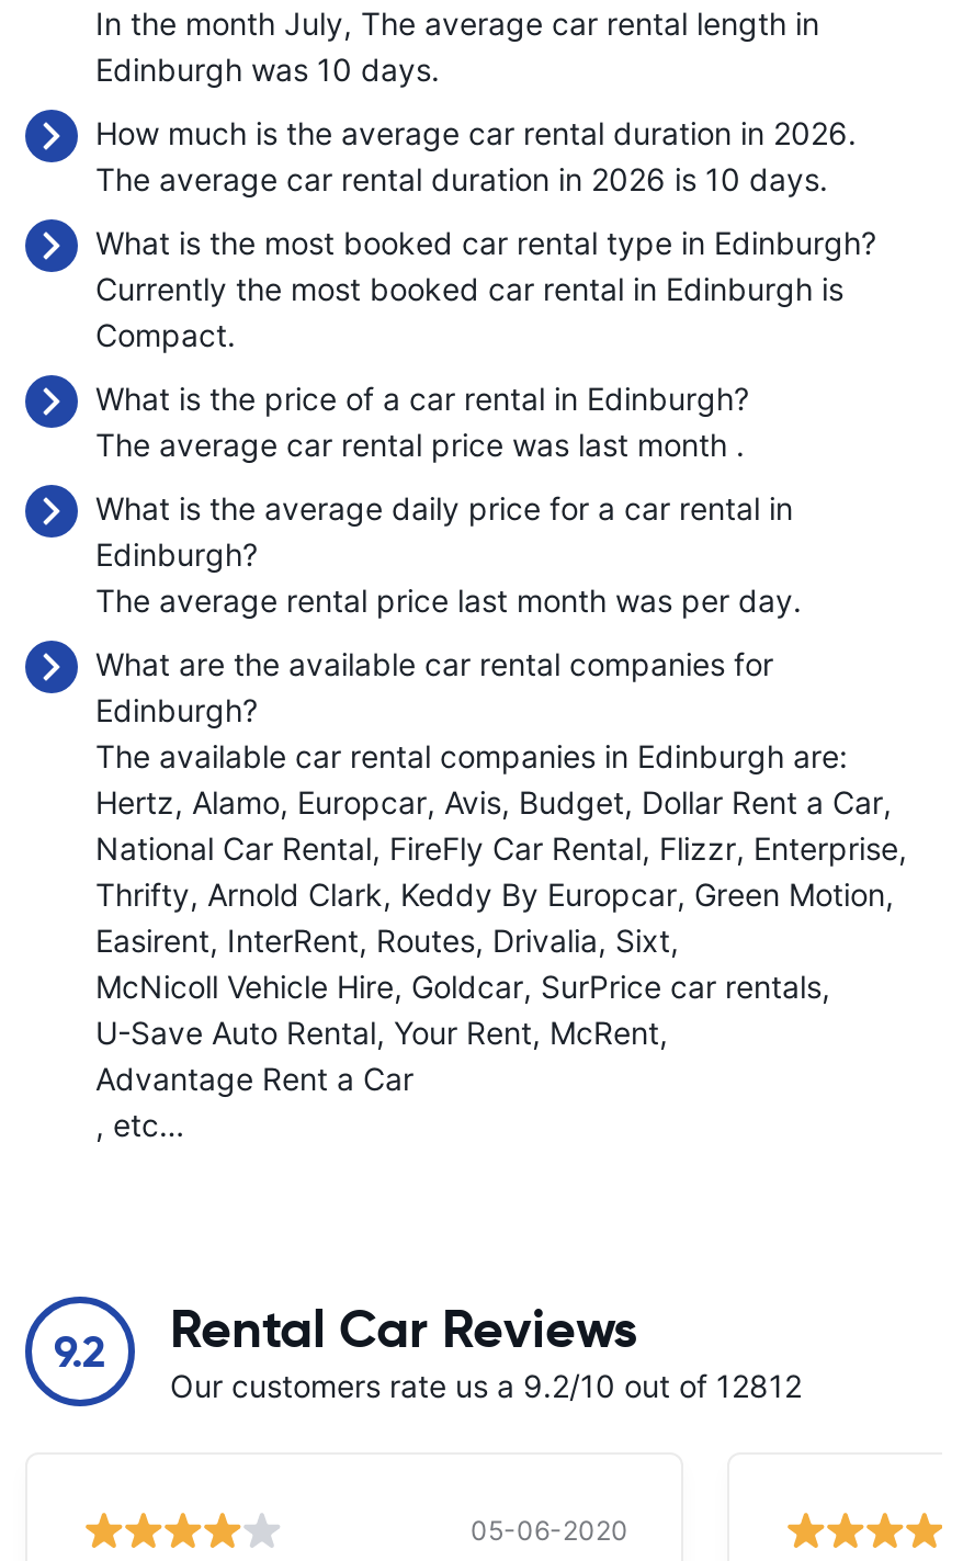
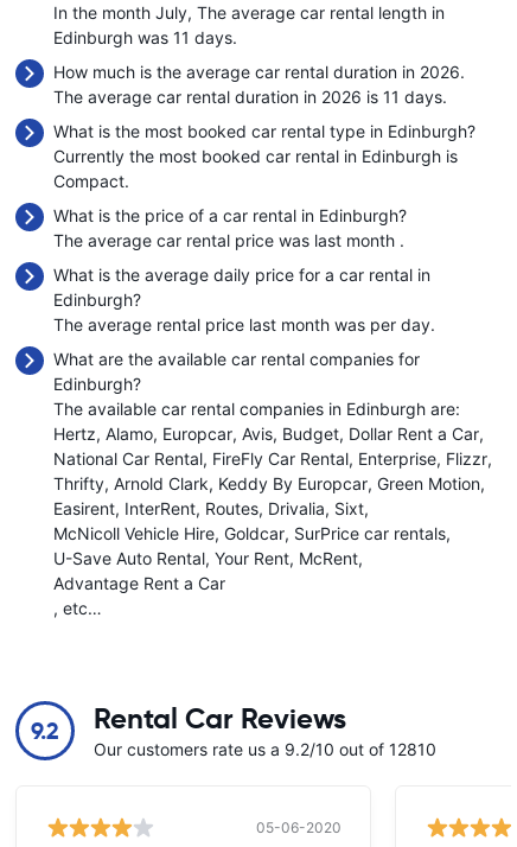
- Edinburgh was 10 days.
+ Edinburgh was 11 days.

- The average car rental duration in 2026 is 10 days.
+ The average car rental duration in 2026 is 11 days.

- National Car Rental FireFly Car Rental Flizzr Enterprise
+ National Car Rental FireFly Car Rental Enterprise Flizzr

- Our customers rate us a 9.2/10 out of 12812
+ Our customers rate us a 9.2/10 out of 12810
